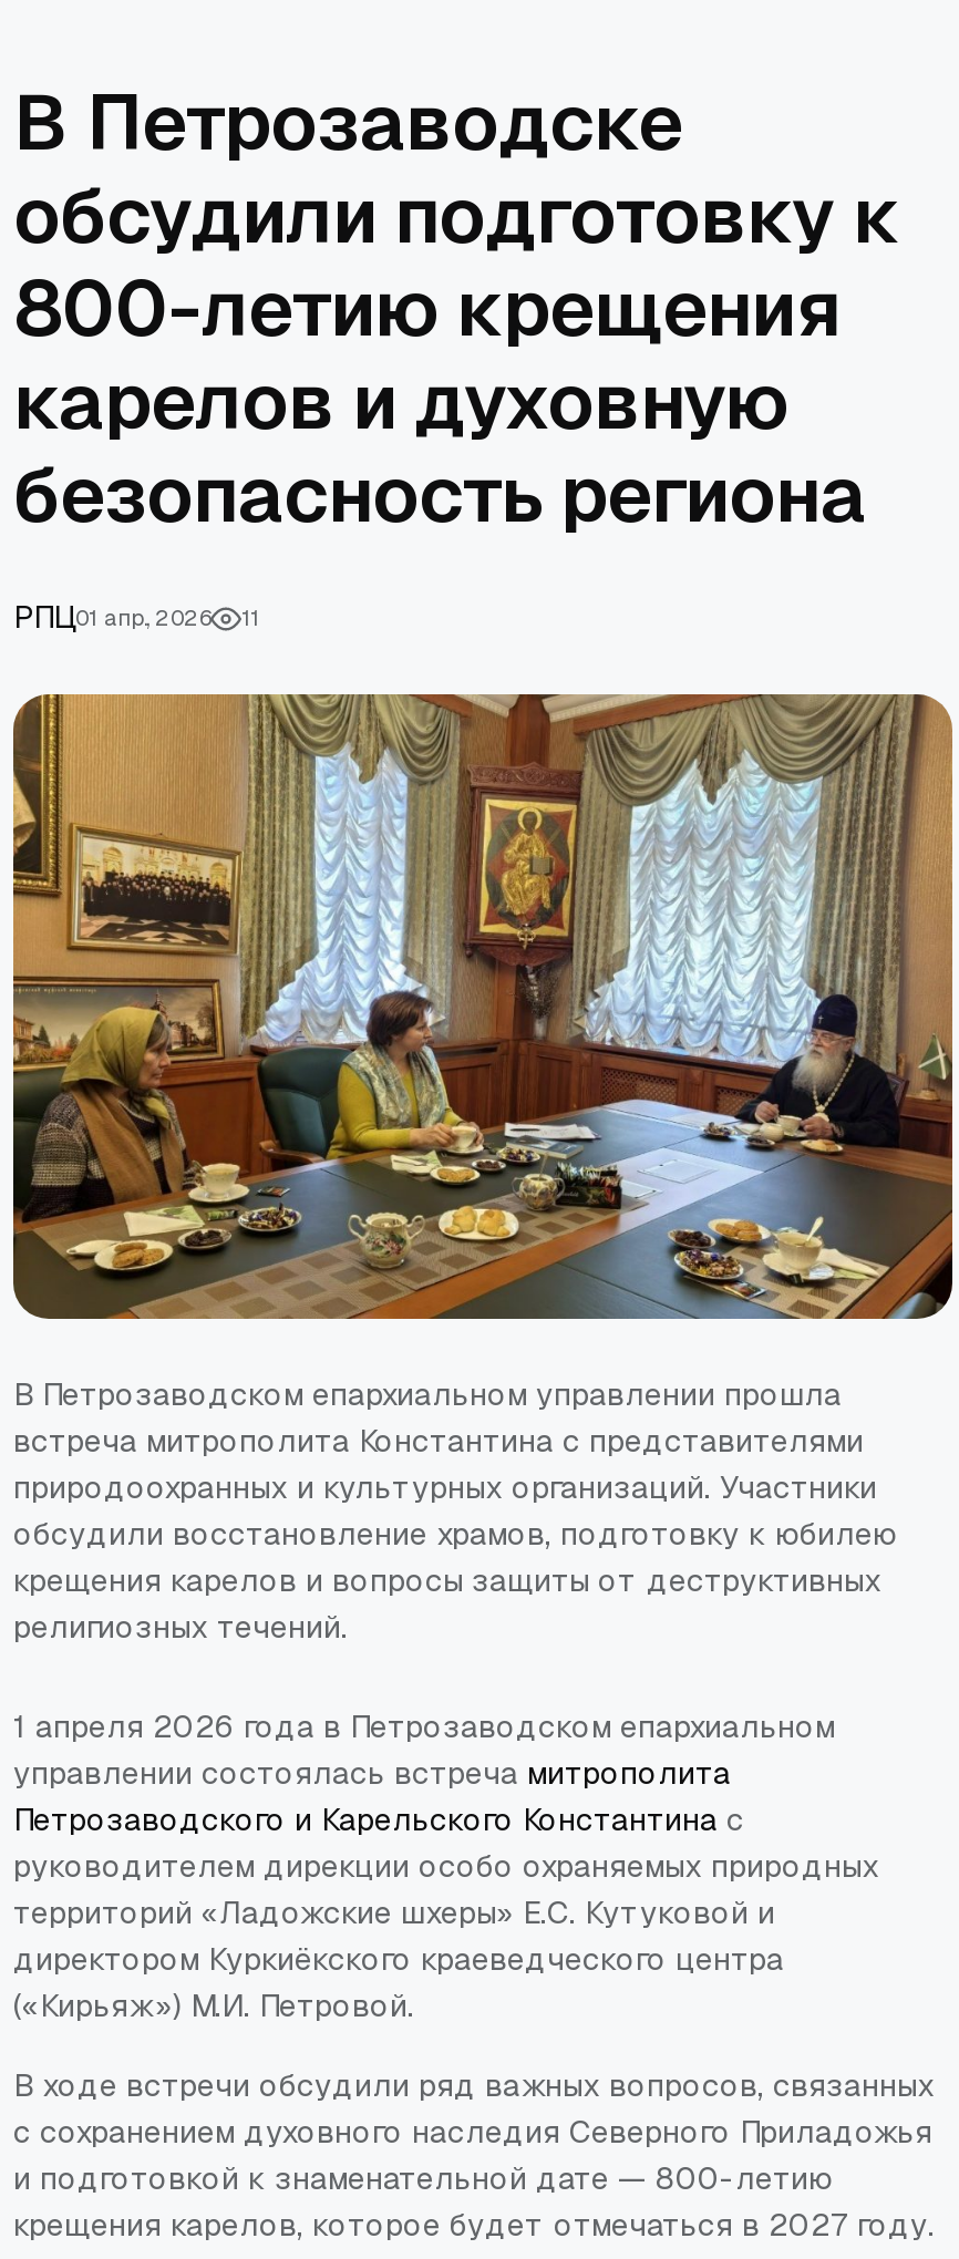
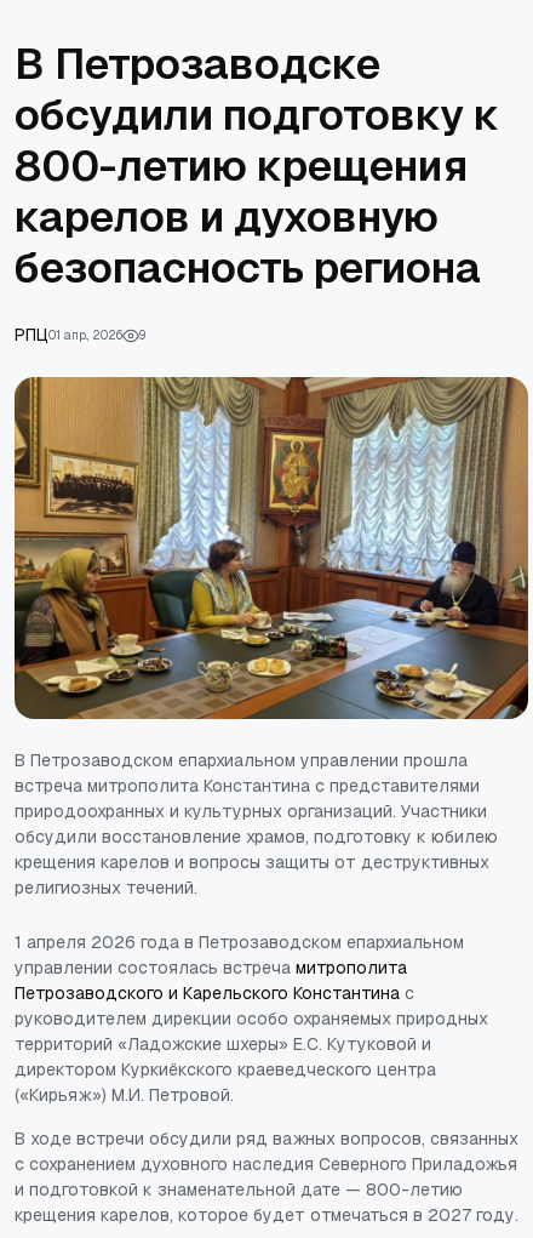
- 11
+ 9
